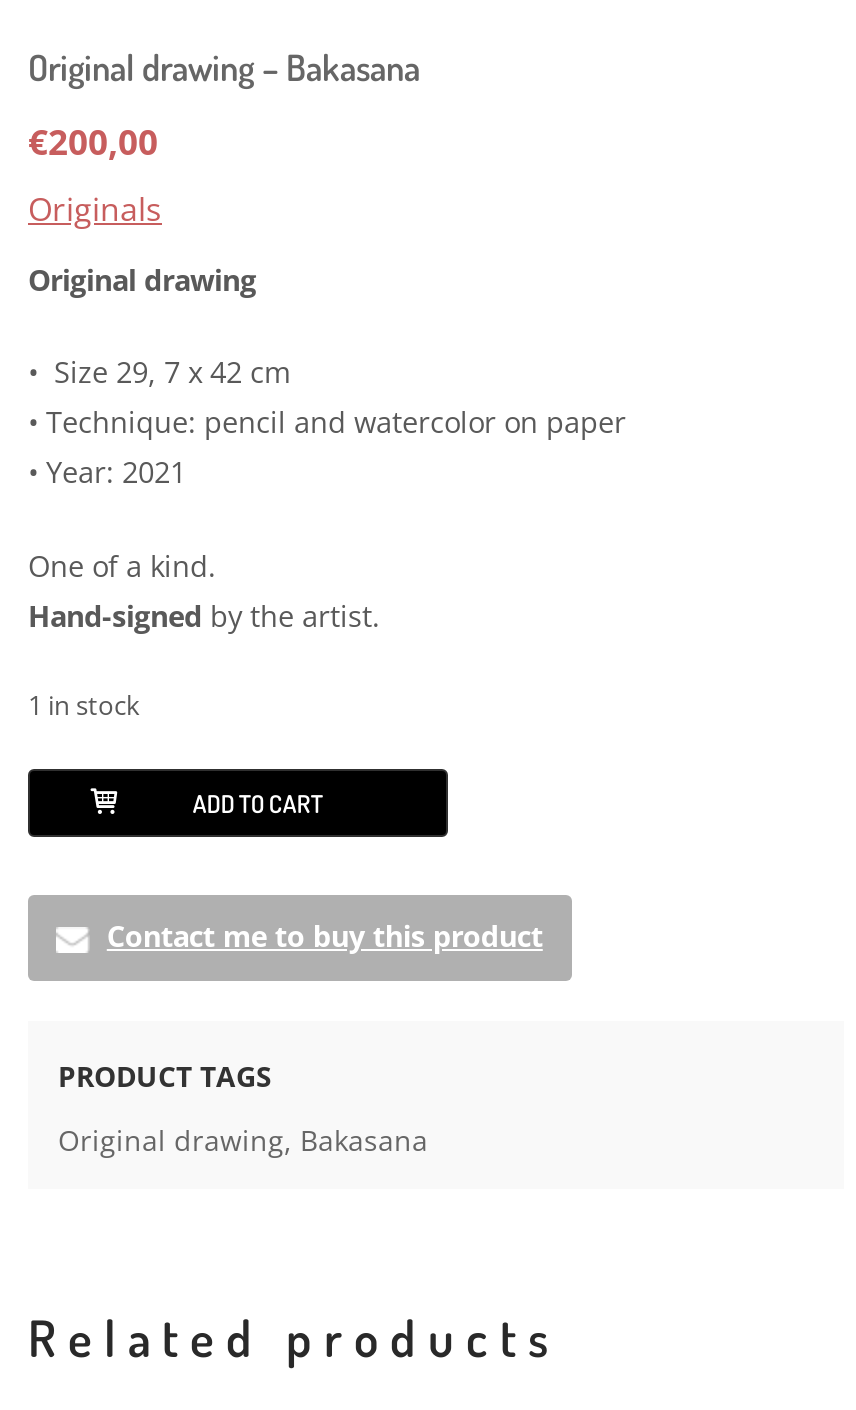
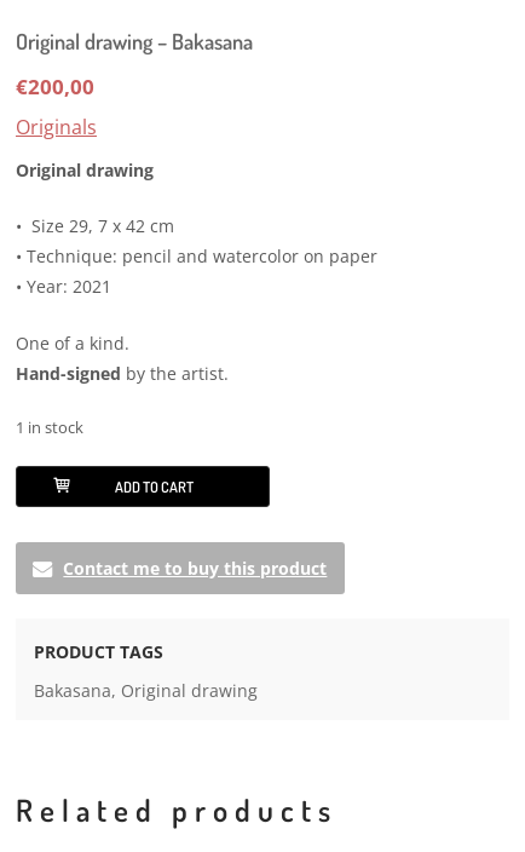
- Original drawing, Bakasana
+ Bakasana, Original drawing
